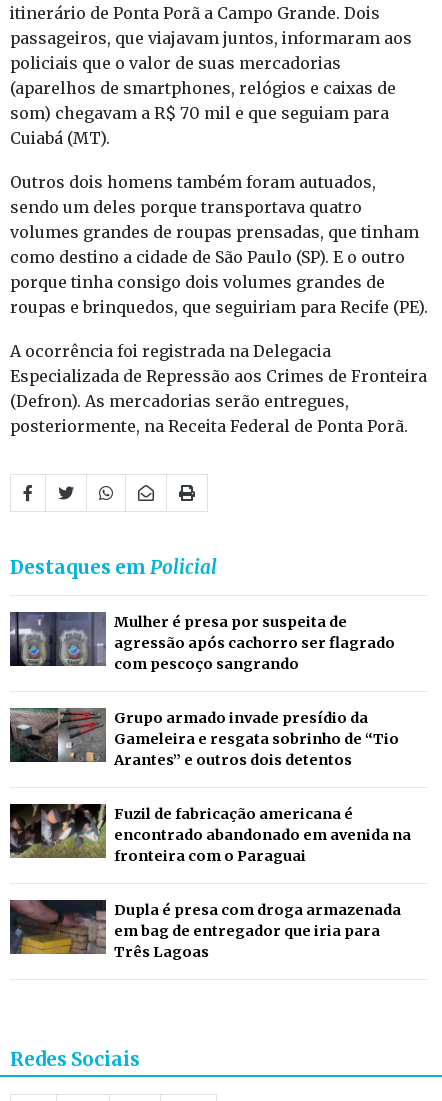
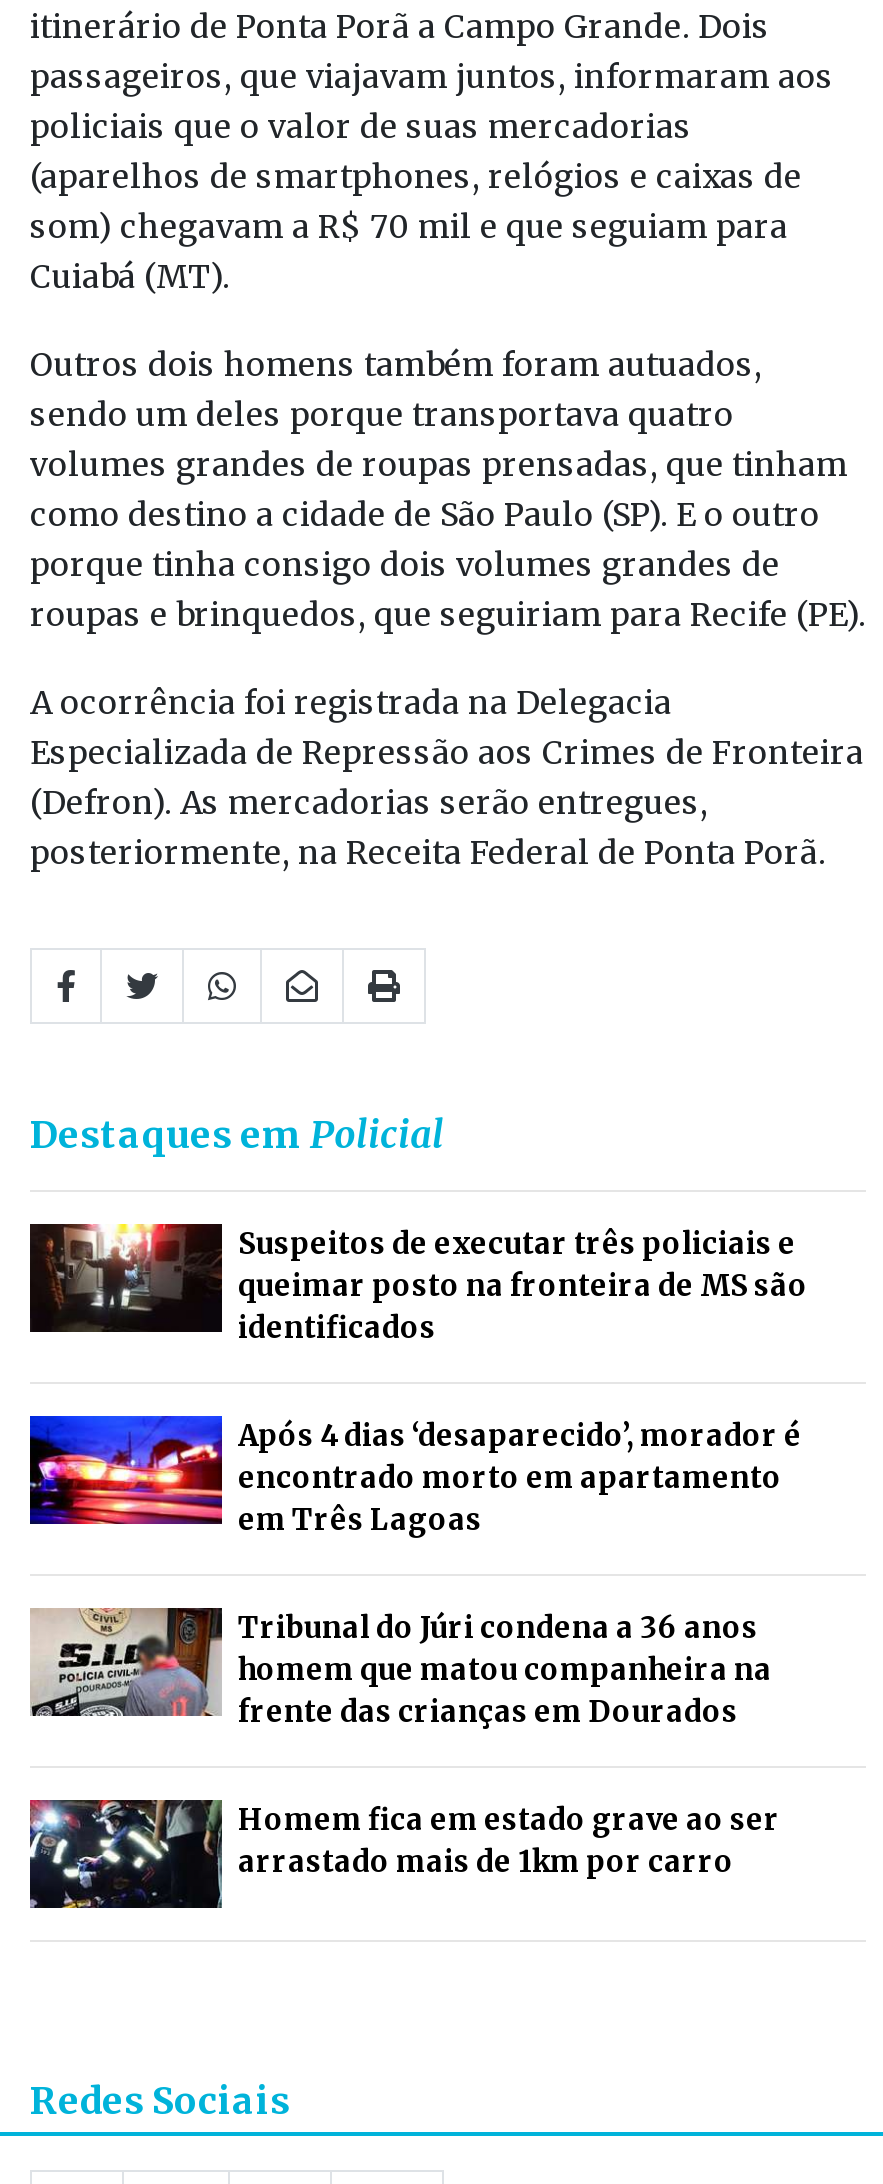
- [image]
- Mulher é presa por suspeita de
- agressão após cachorro ser flagrado
- com pescoço sangrando
+ [image]
+ Suspeitos de executar três policiais e
+ queimar posto na fronteira de MS são
+ identificados

- [image]
- Grupo armado invade presídio da
- Gameleira e resgata sobrinho de “Tio
- Arantes” e outros dois detentos
+ [image]
+ Após 4 dias ‘desaparecido’, morador é
+ encontrado morto em apartamento
+ em Três Lagoas

- [image]
- Fuzil de fabricação americana é
- encontrado abandonado em avenida na
- fronteira com o Paraguai
+ [image]
+ Tribunal do Júri condena a 36 anos
+ homem que matou companheira na
+ frente das crianças em Dourados

- [image]
- Dupla é presa com droga armazenada
- em bag de entregador que iria para
- Três Lagoas
+ [image]
+ Homem fica em estado grave ao ser
+ arrastado mais de 1km por carro
